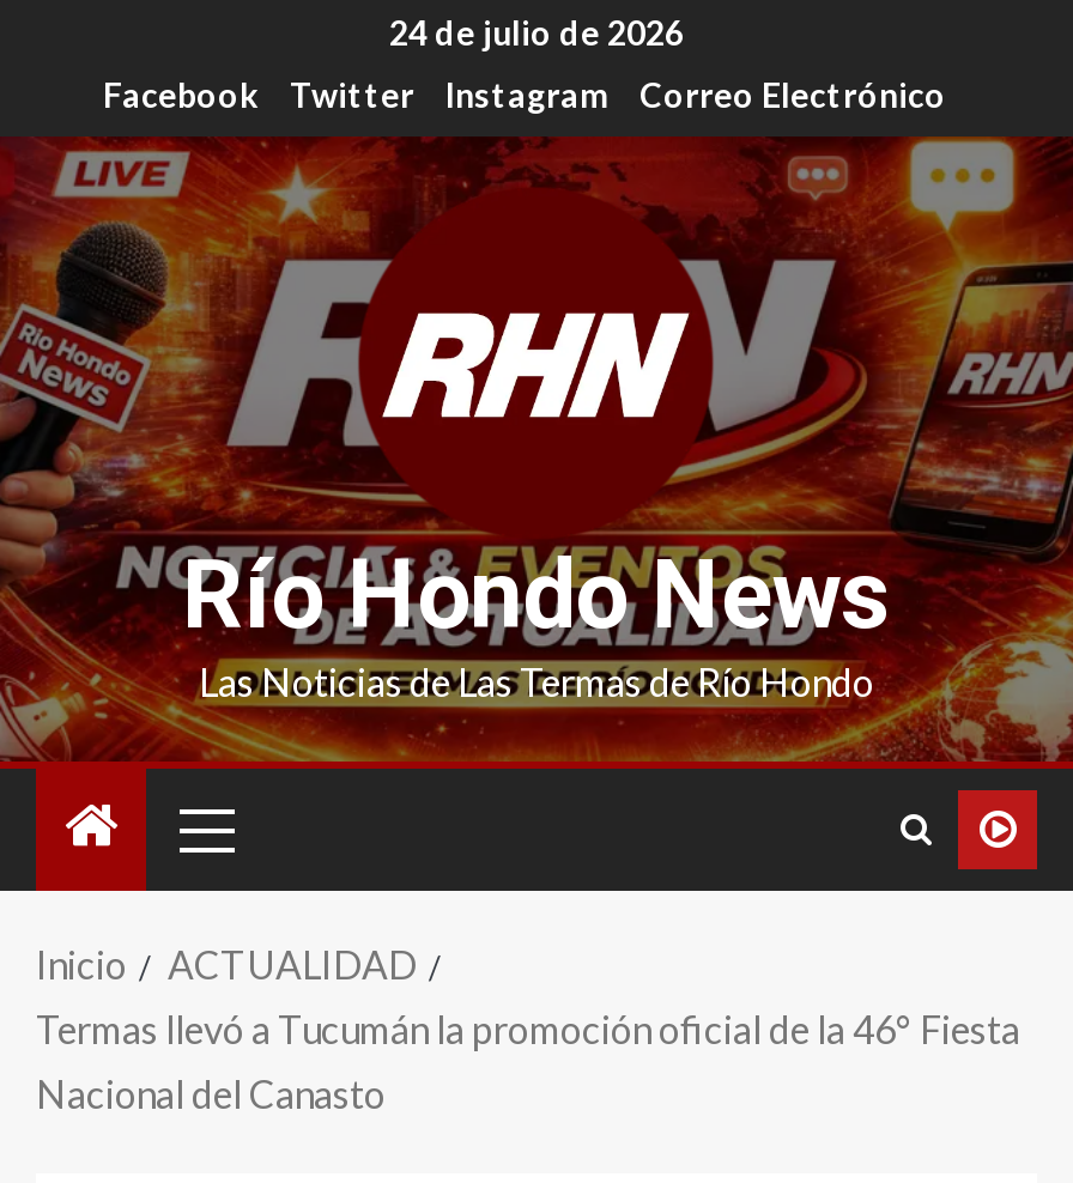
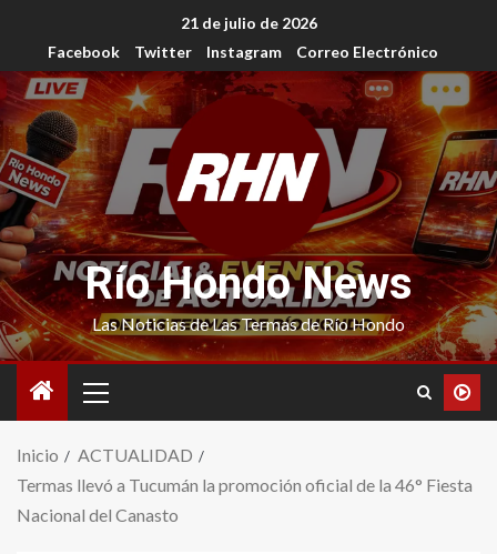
- 24 de julio de 2026
+ 21 de julio de 2026
